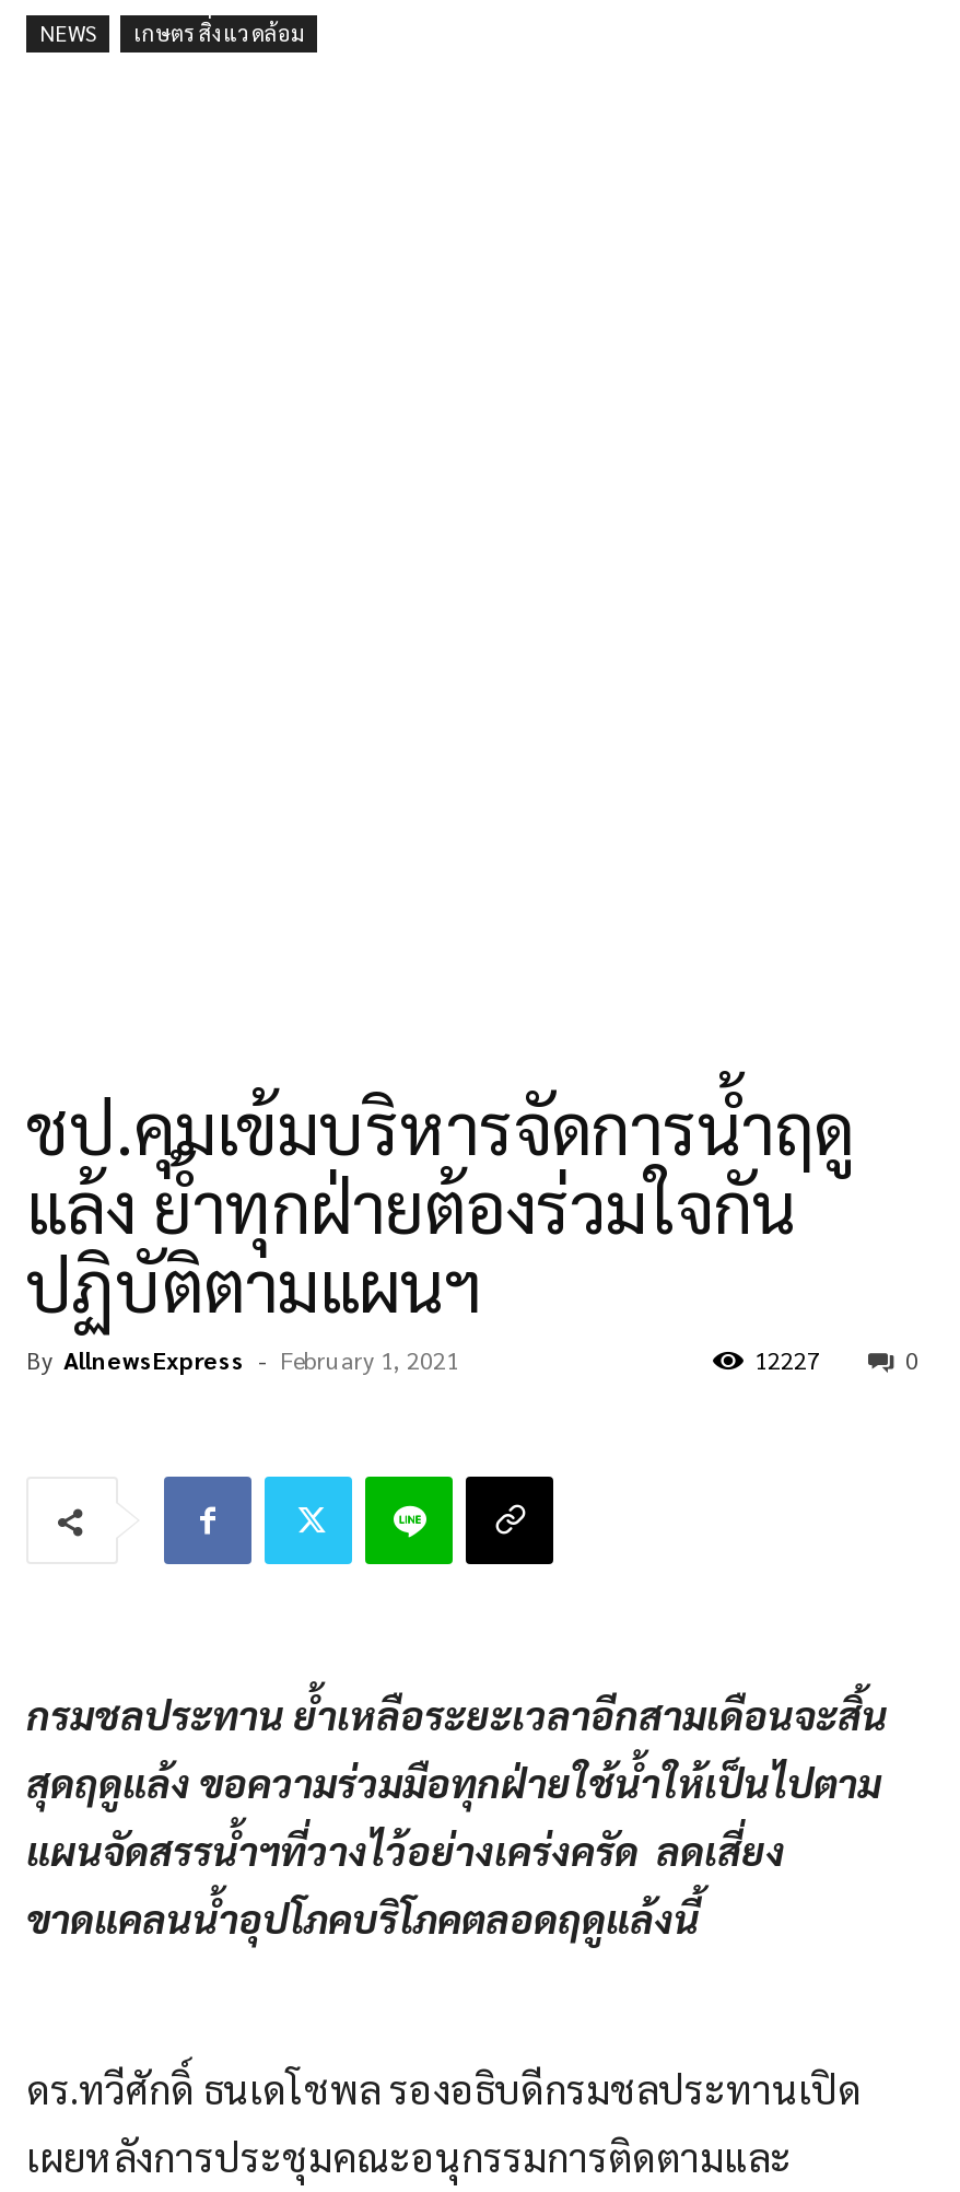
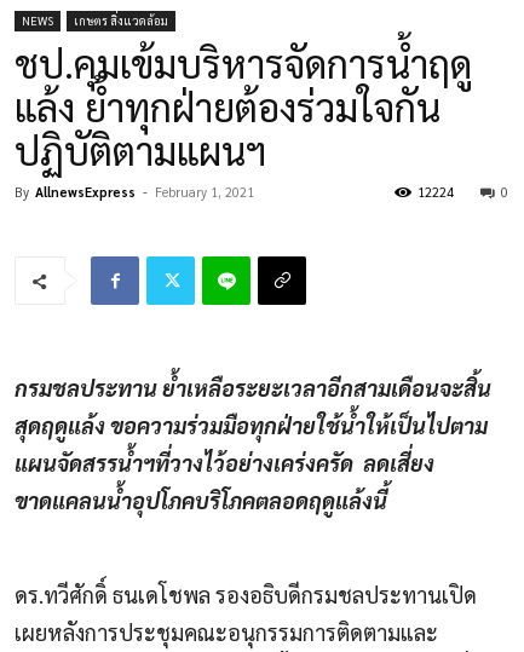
- 12227
+ 12224
